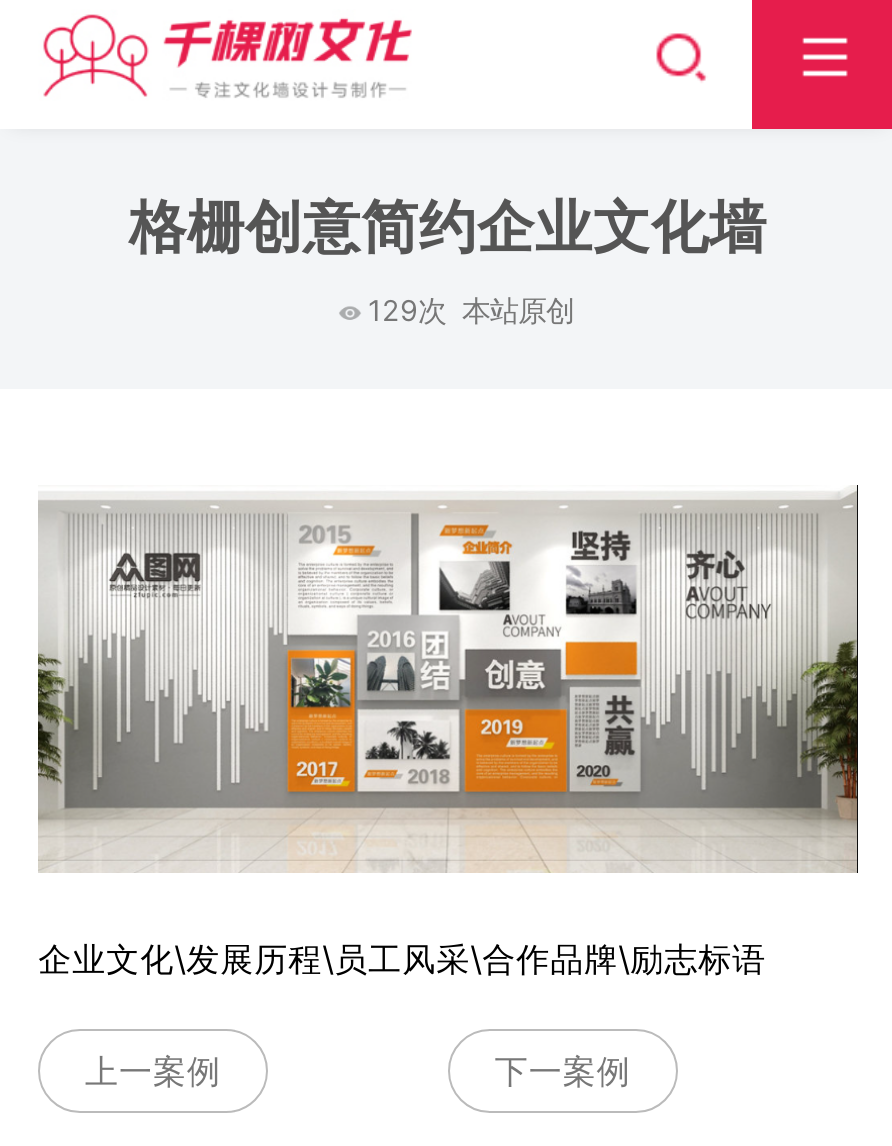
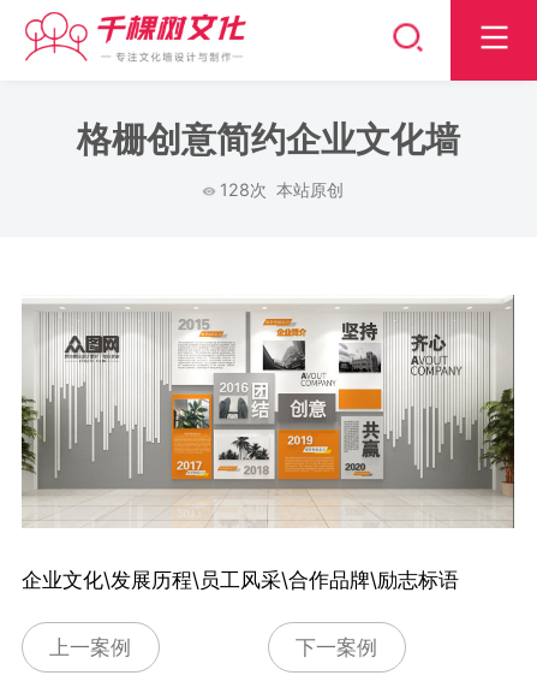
- 129次本站原创
+ 128次本站原创
